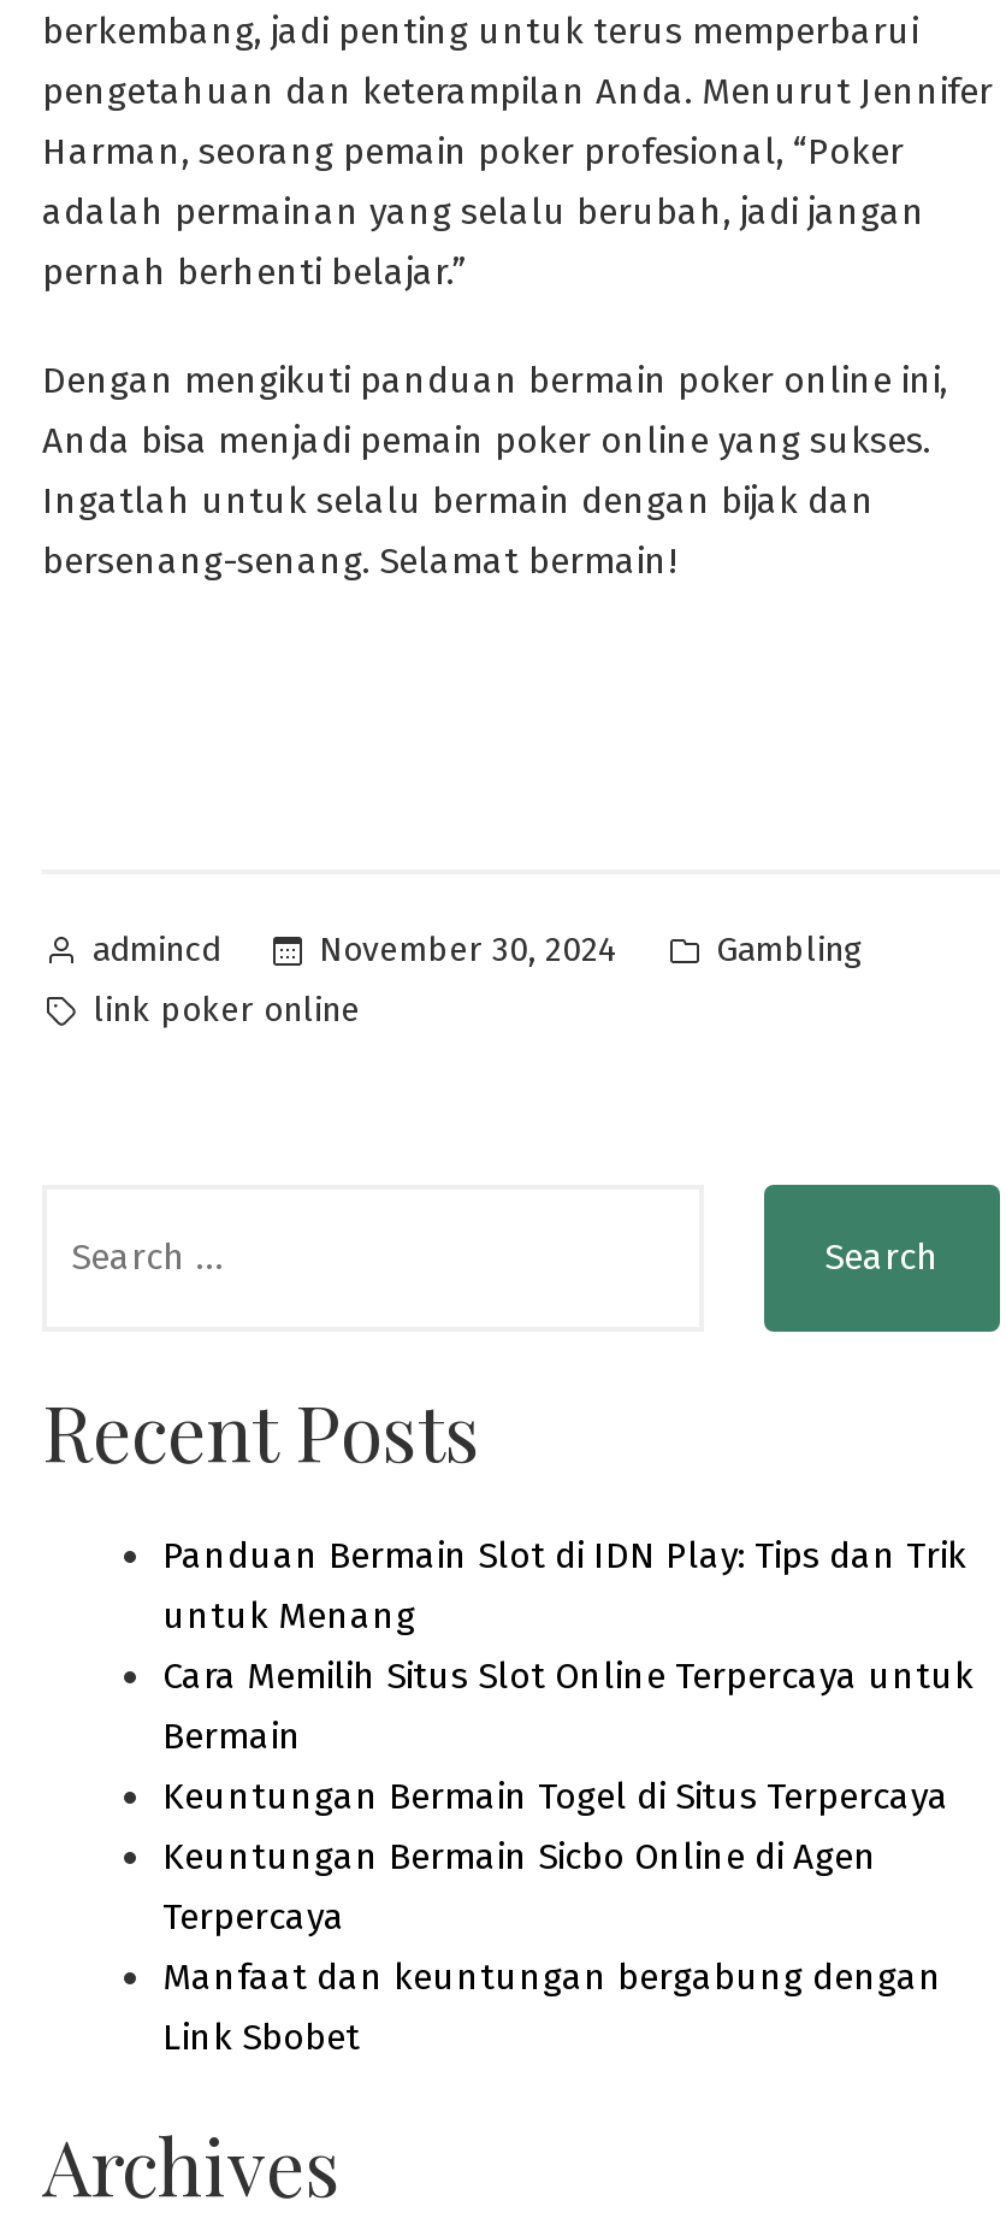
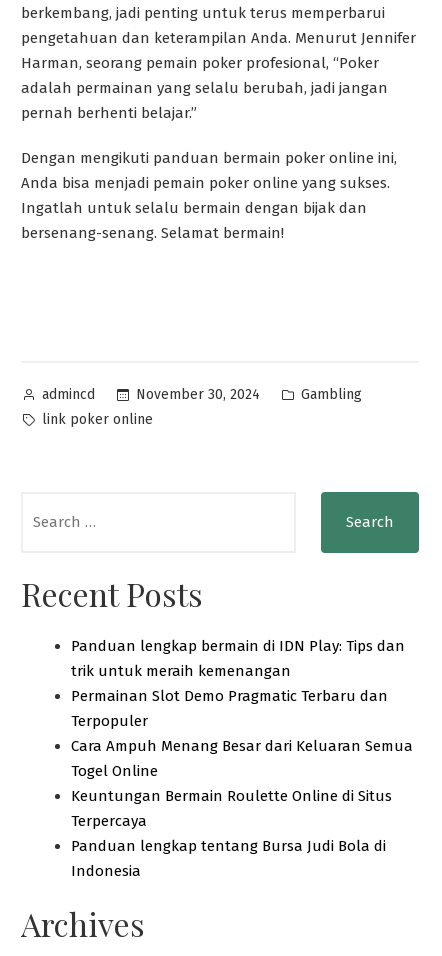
- Panduan Bermain Slot di IDN Play: Tips dan Trik
- untuk Menang
- Cara Memilih Situs Slot Online Terpercaya untuk
- Bermain
- Keuntungan Bermain Togel di Situs Terpercaya
- Keuntungan Bermain Sicbo Online di Agen
+ Panduan lengkap bermain di IDN Play: Tips dan
+ trik untuk meraih kemenangan
+ Permainan Slot Demo Pragmatic Terbaru dan
+ Terpopuler
+ Cara Ampuh Menang Besar dari Keluaran Semua
+ Togel Online
+ Keuntungan Bermain Roulette Online di Situs

- Manfaat dan keuntungan bergabung dengan
- Link Sbobet
+ Panduan lengkap tentang Bursa Judi Bola di
+ Indonesia
